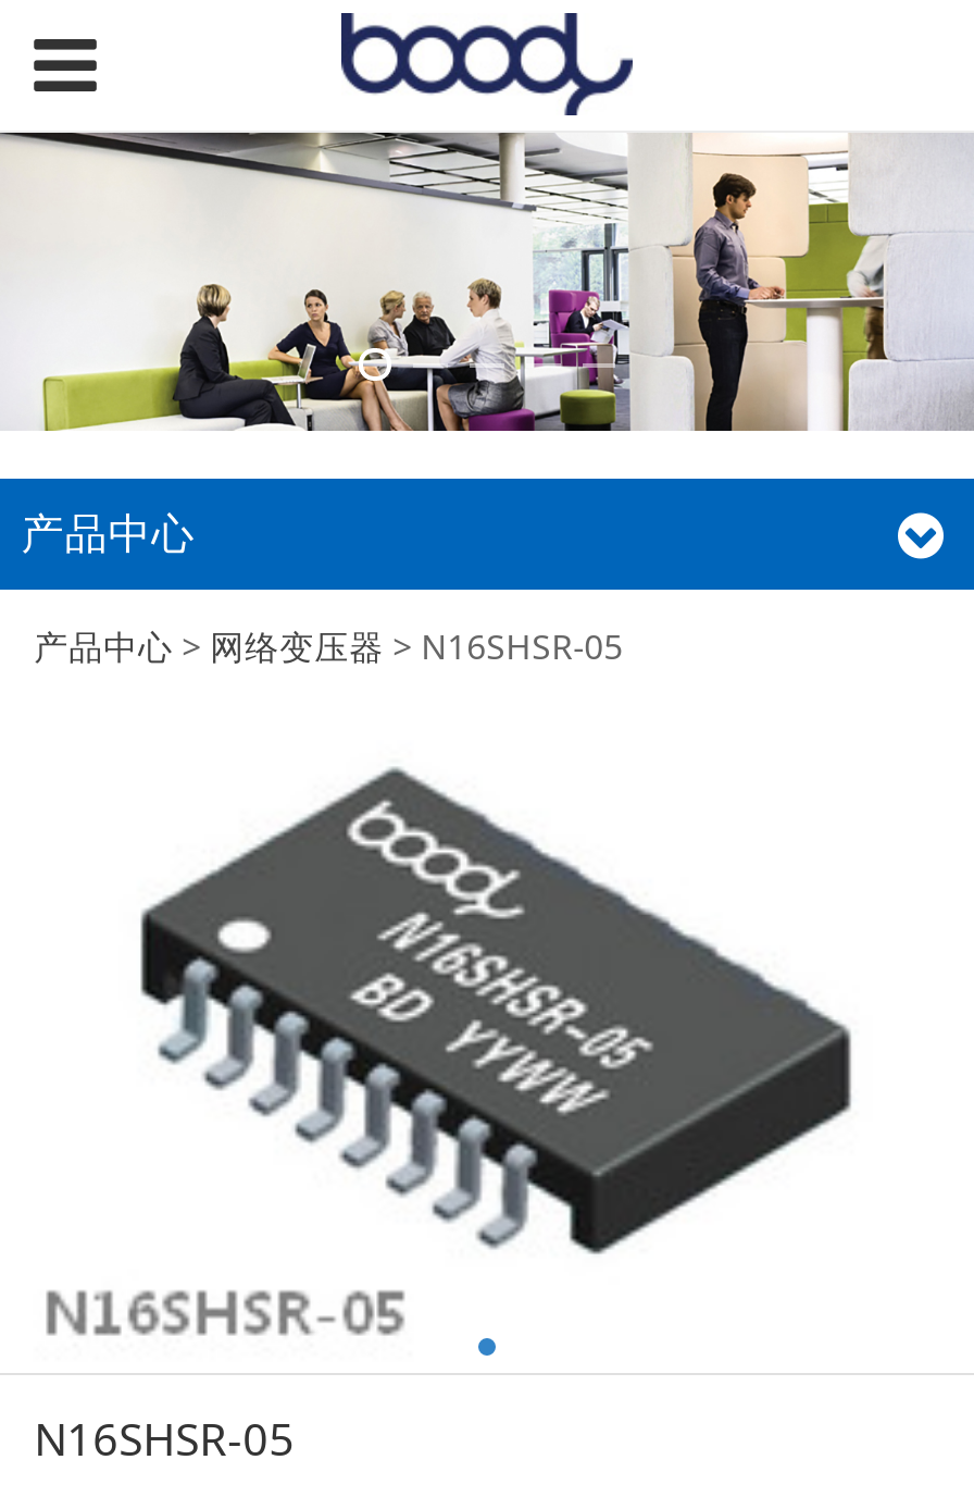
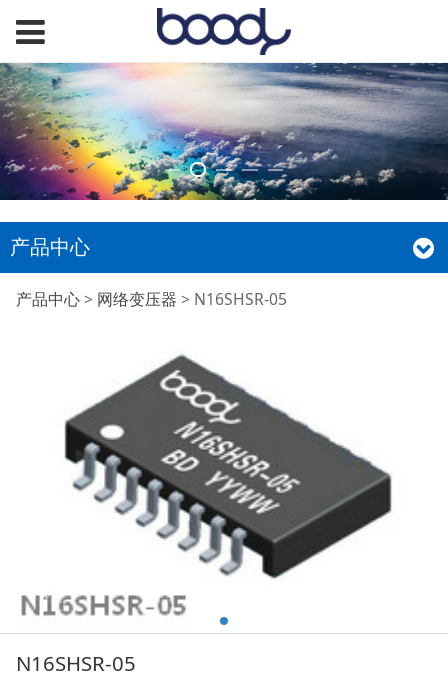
- [image]
+ [image]
